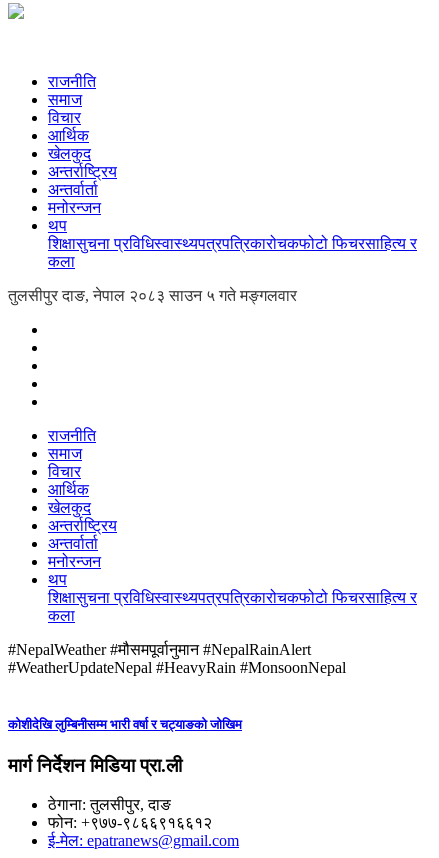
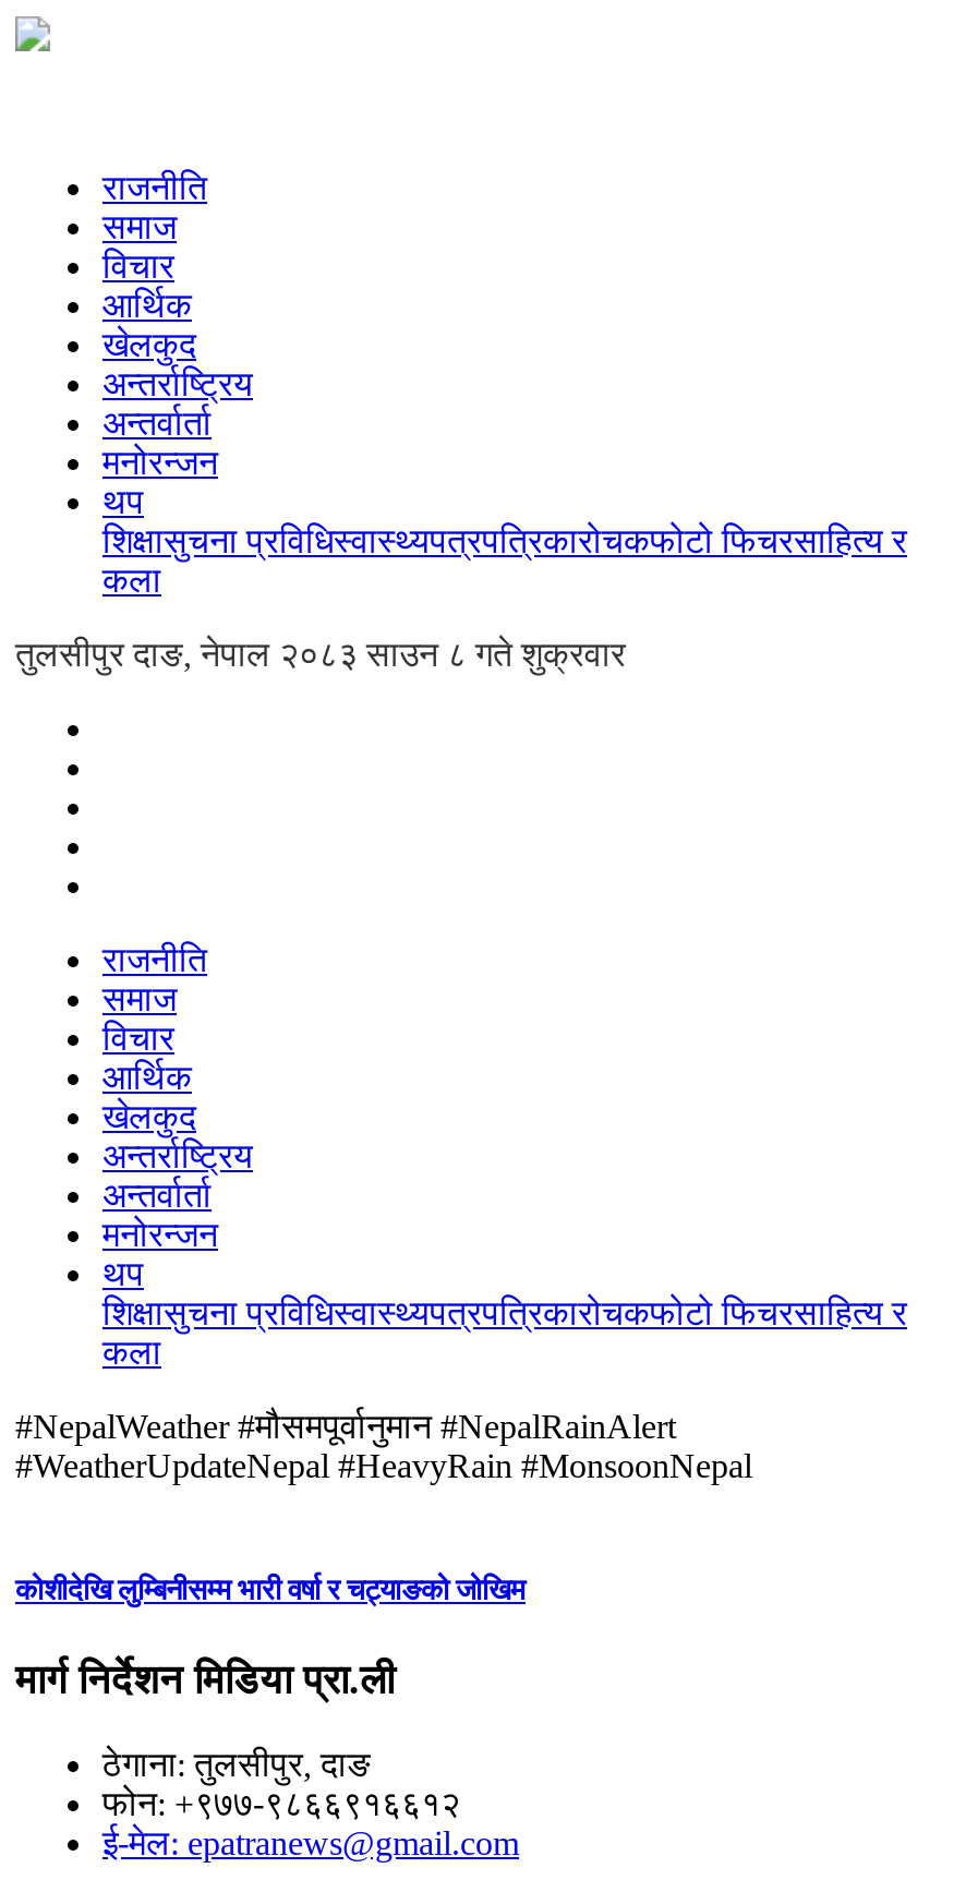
- तुलसीपुर दाङ, नेपाल २०८३ साउन ५ गते मङ्गलवार
+ तुलसीपुर दाङ, नेपाल २०८३ साउन ८ गते शुक्रवार
